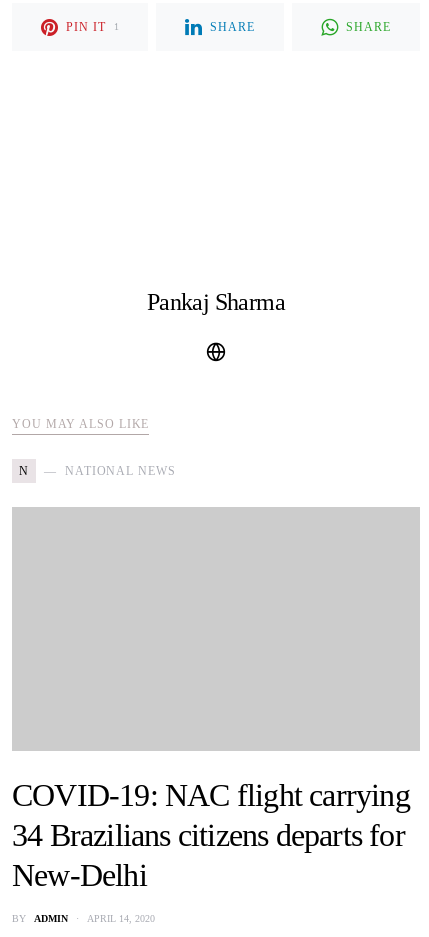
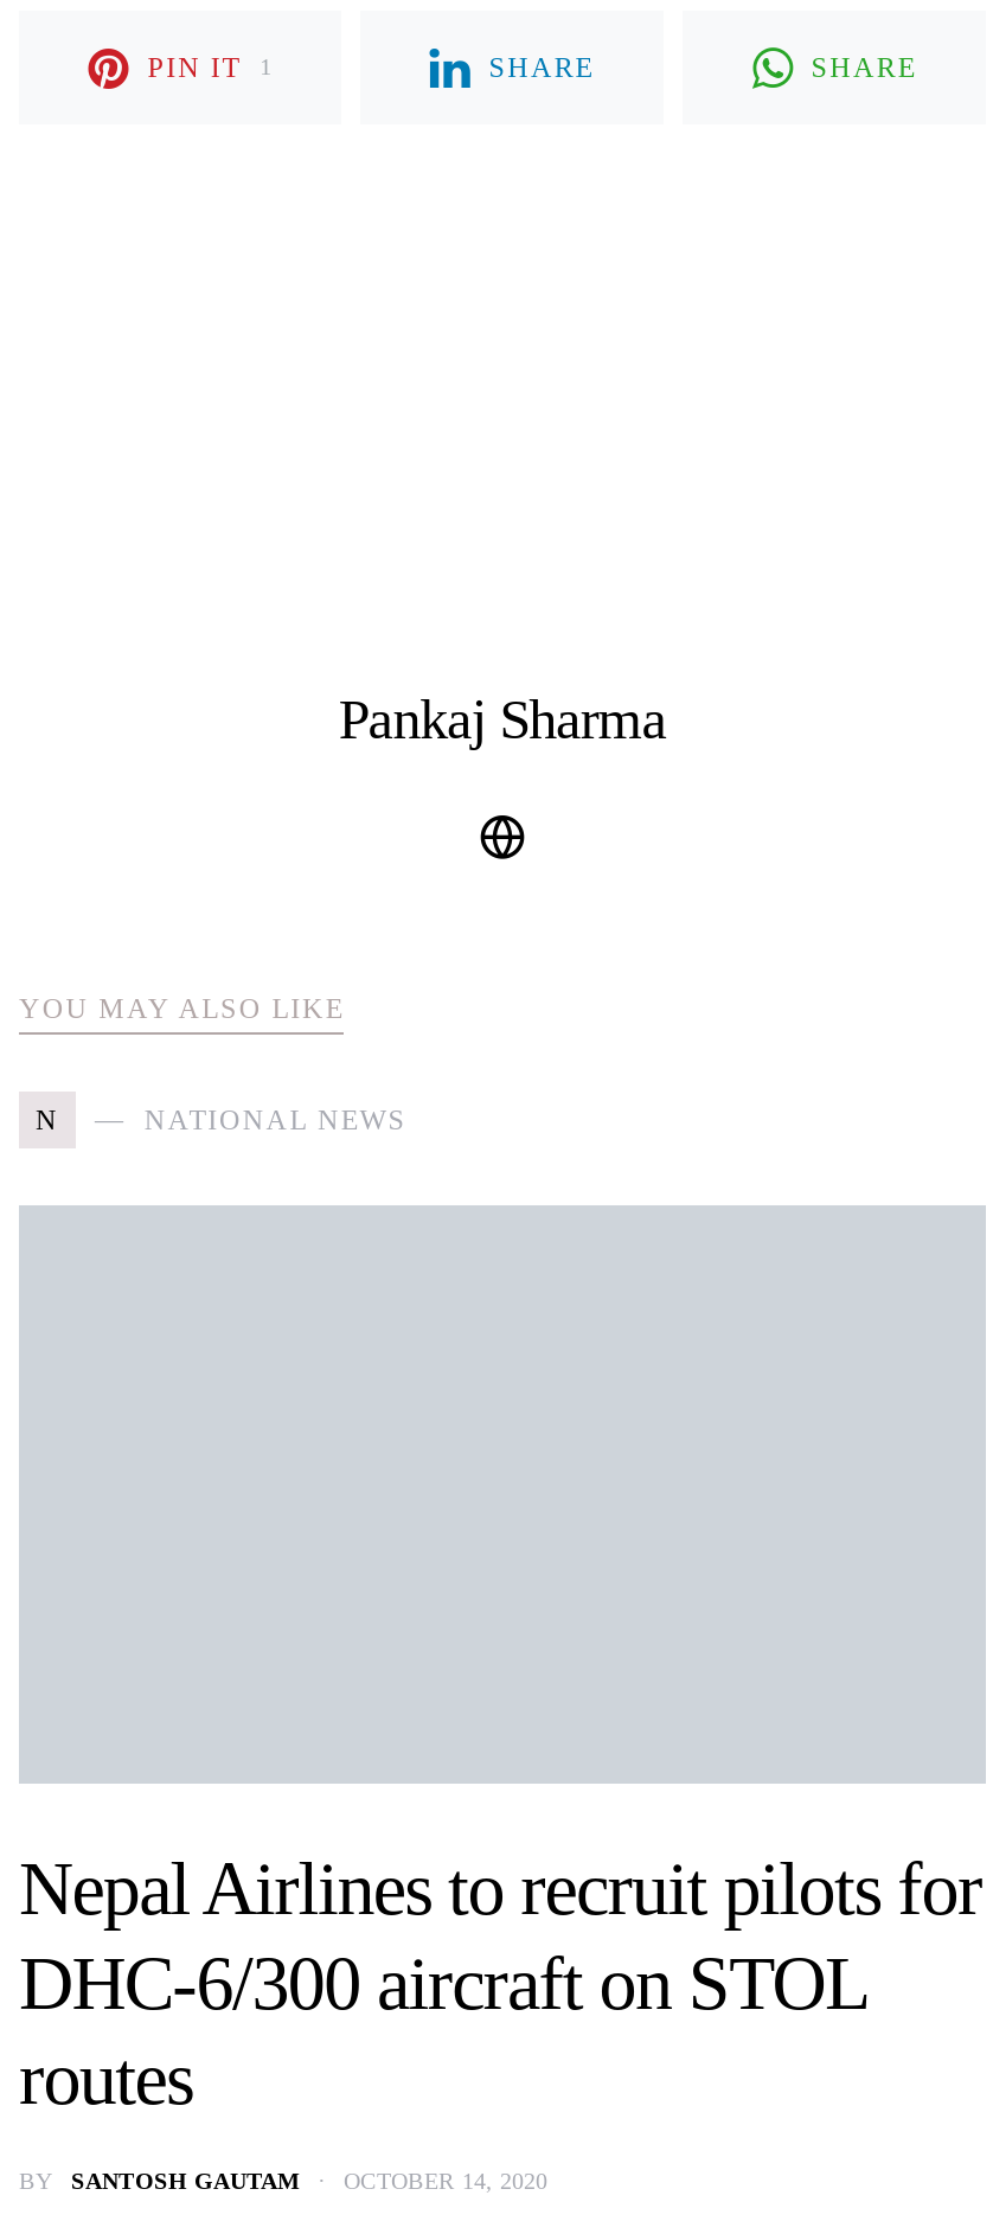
- COVID-19: NAC flight carrying
- 34 Brazilians citizens departs for
- New-Delhi
+ Nepal Airlines to recruit pilots for
+ DHC-6/300 aircraft on STOL
+ routes

- ADMIN
- APRIL 14, 2020
+ SANTOSH GAUTAM
+ OCTOBER 14, 2020
